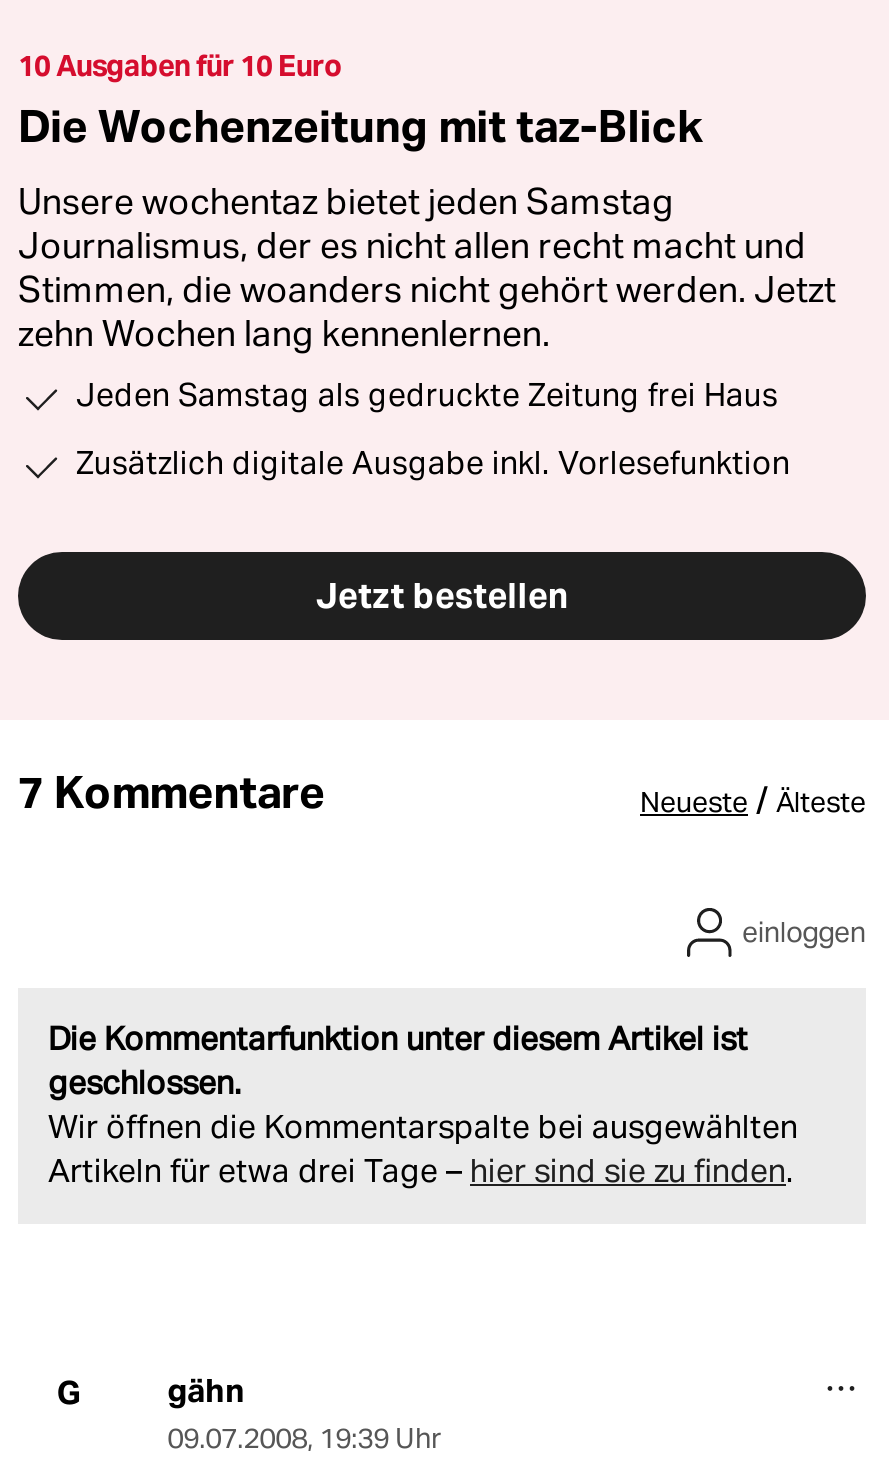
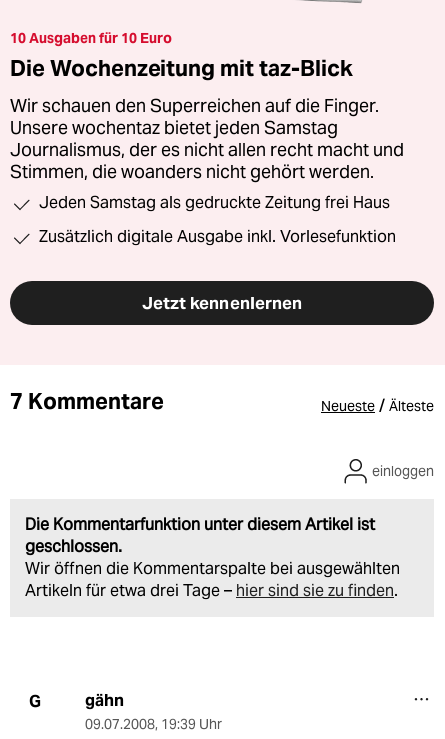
+ Wir schauen den Superreichen auf die Finger.

moved down: Unsere wochentaz bietet jeden Samstag | Journalismus, der es nicht allen recht macht und

- Stimmen, die woanders nicht gehört werden. Jetzt
- zehn Wochen lang kennenlernen.
+ Stimmen, die woanders nicht gehört werden.

- Jetzt bestellen
+ Jetzt kennenlernen
